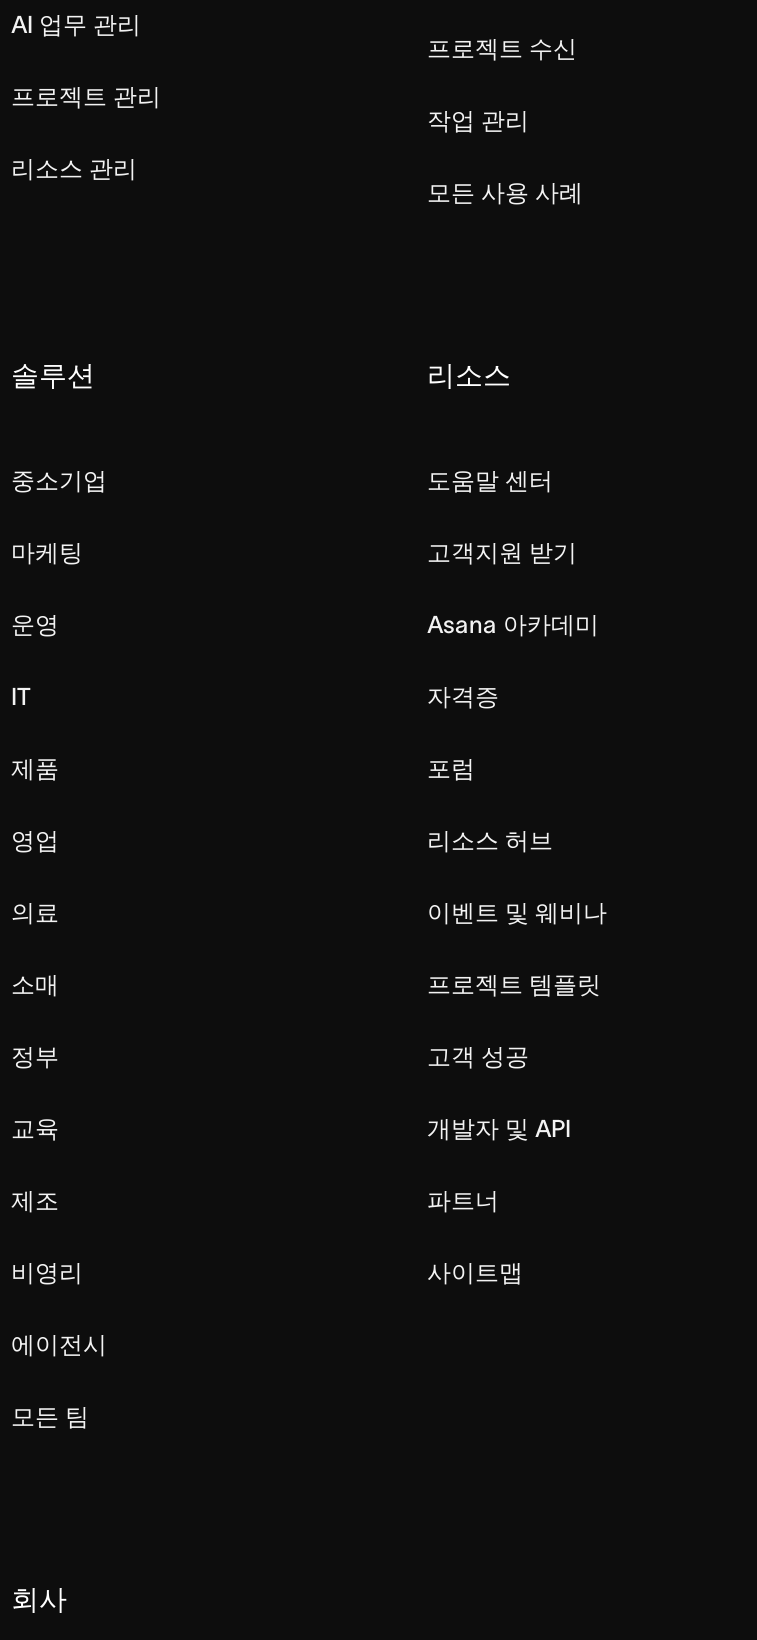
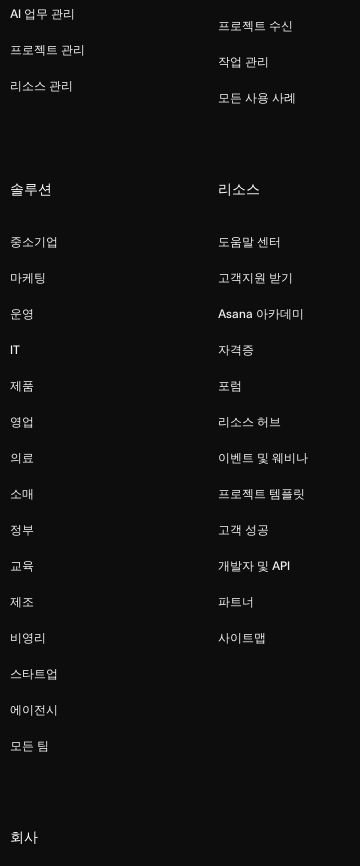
+ 스타트업
